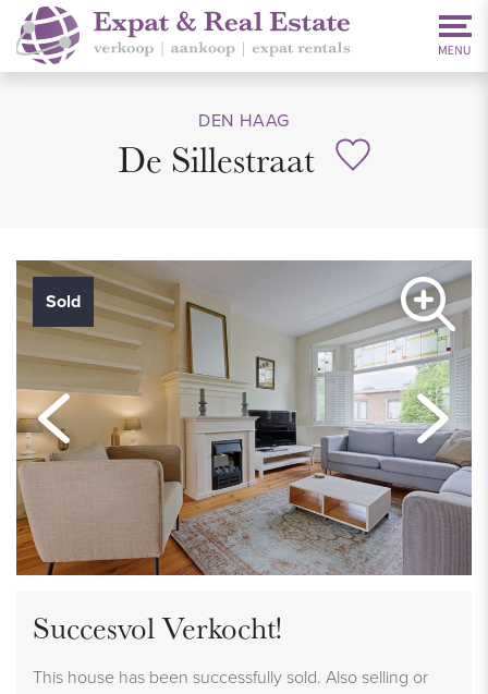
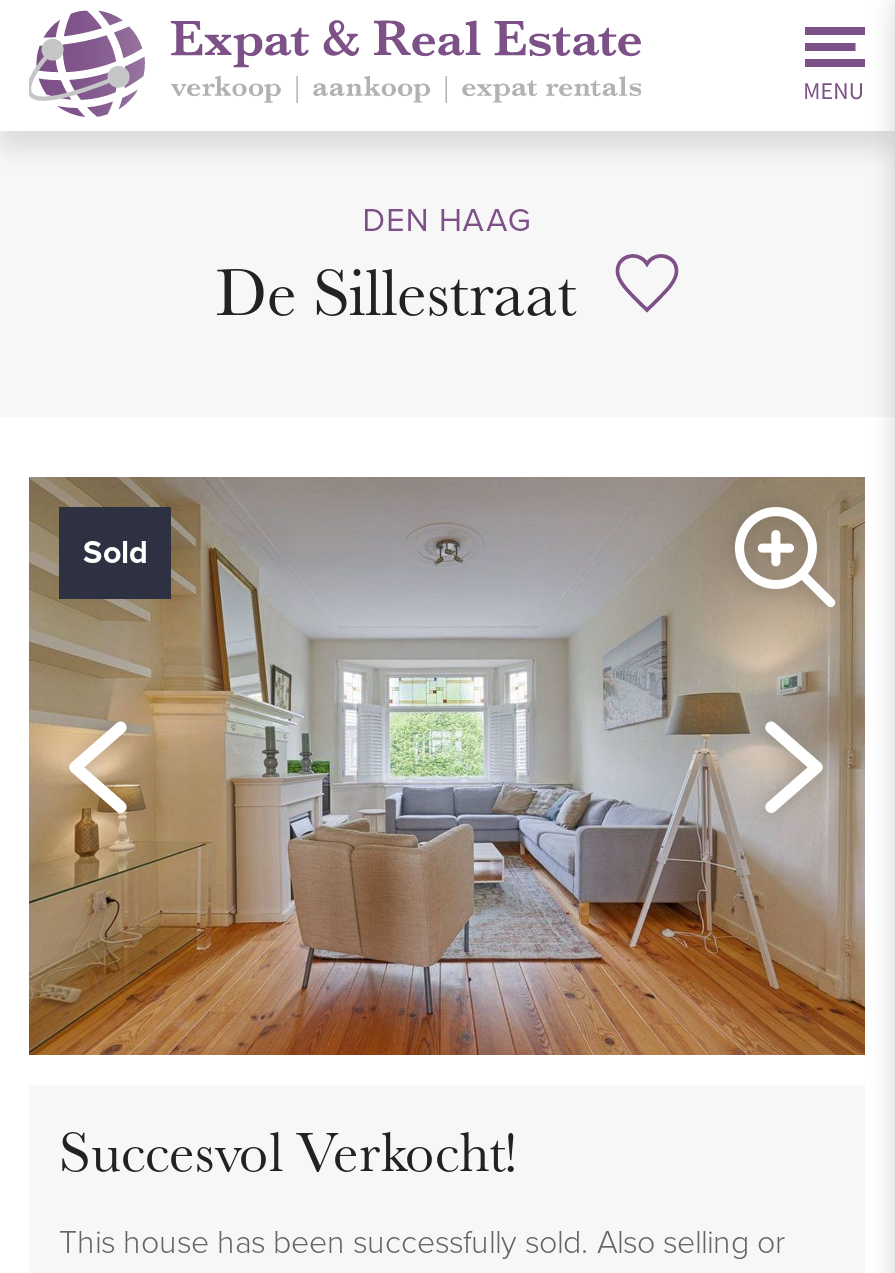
- [image]
+ [image]
